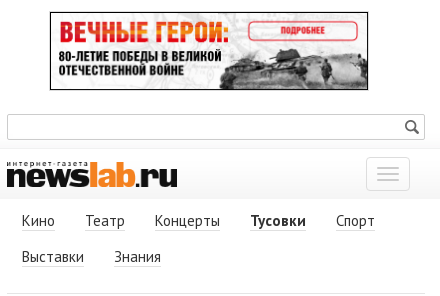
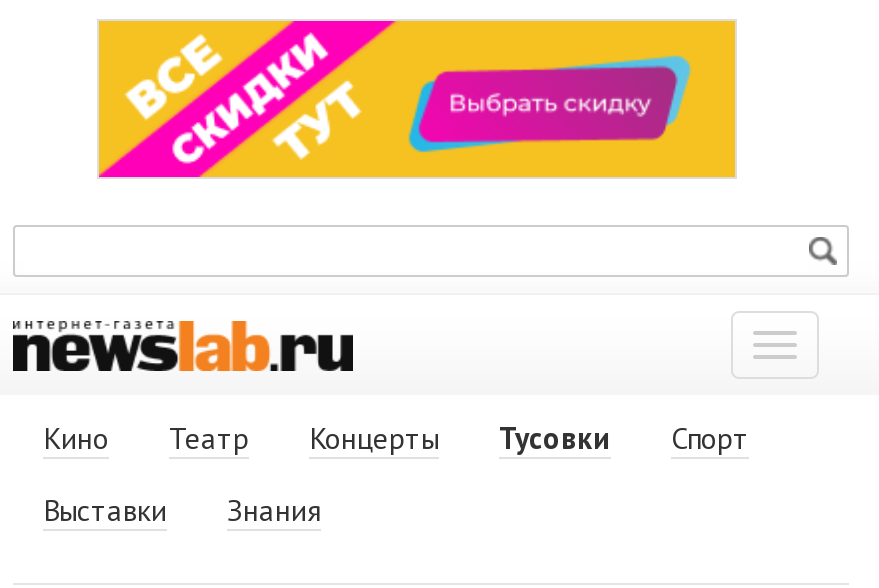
- [image]
+ [image]
